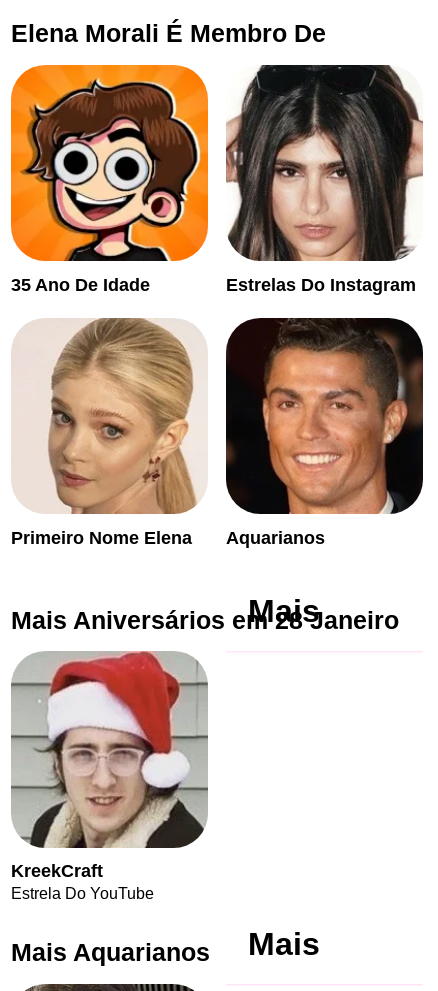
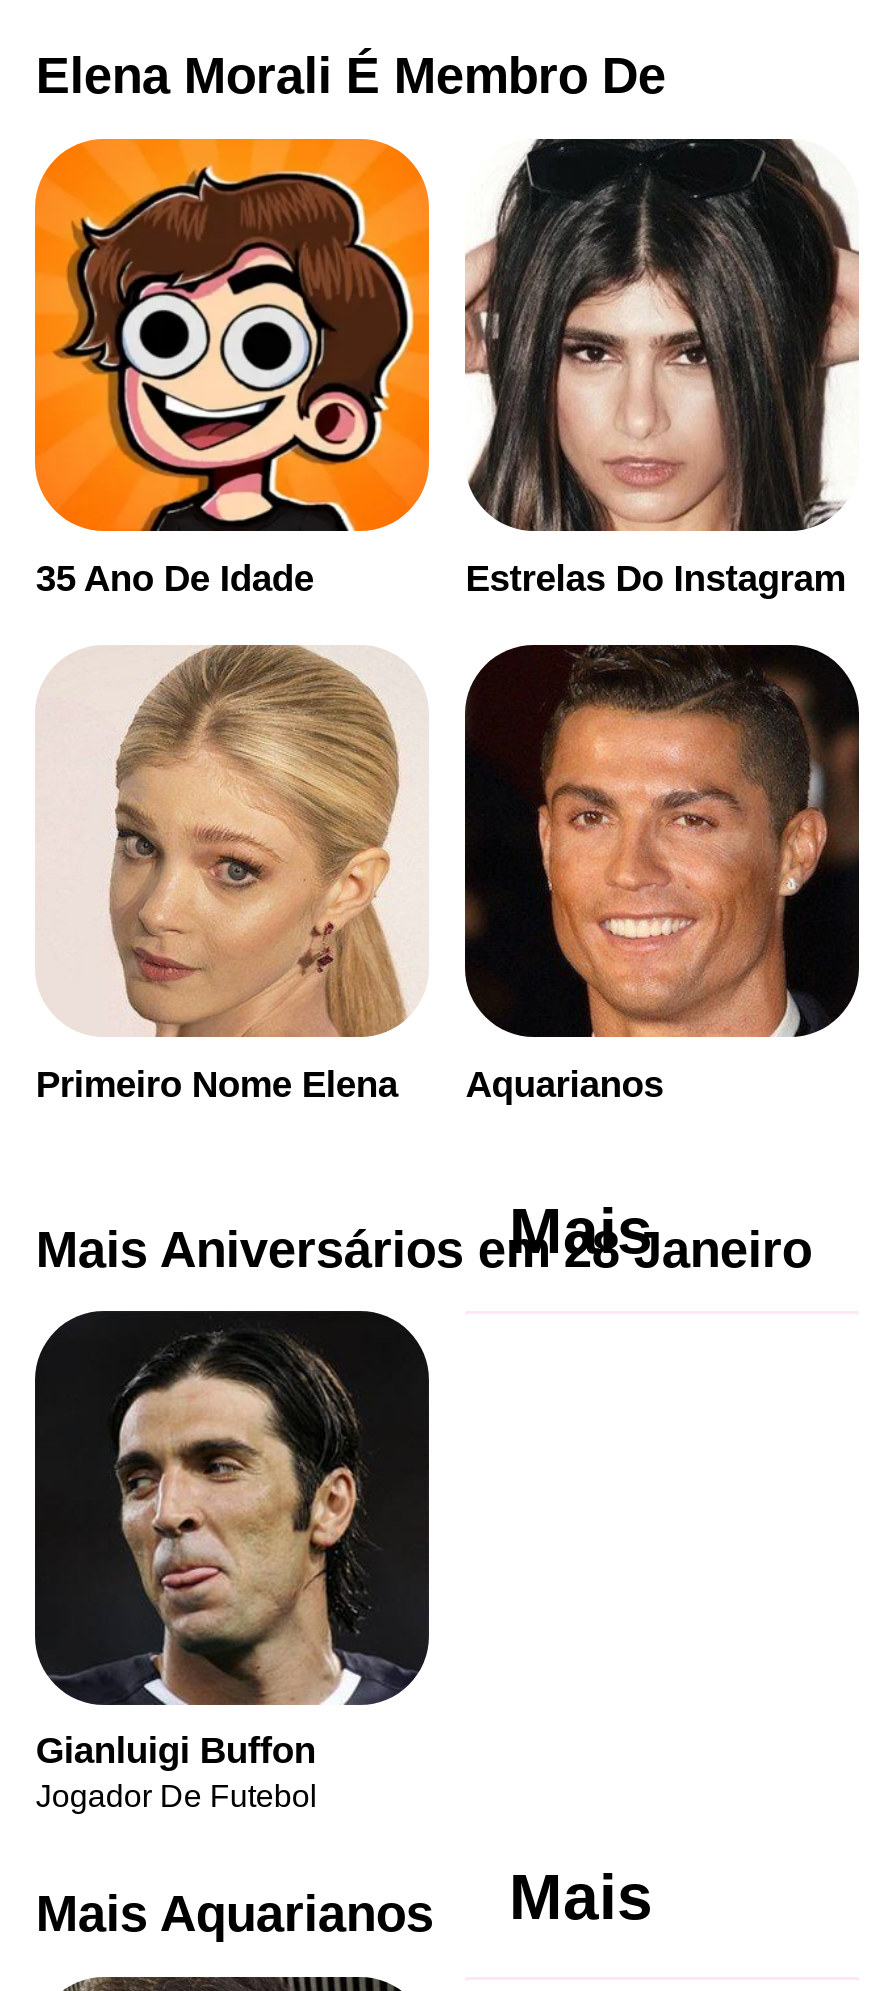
- [image]
- KreekCraft
- Estrela Do YouTube
+ [image]
+ Gianluigi Buffon
+ Jogador De Futebol
